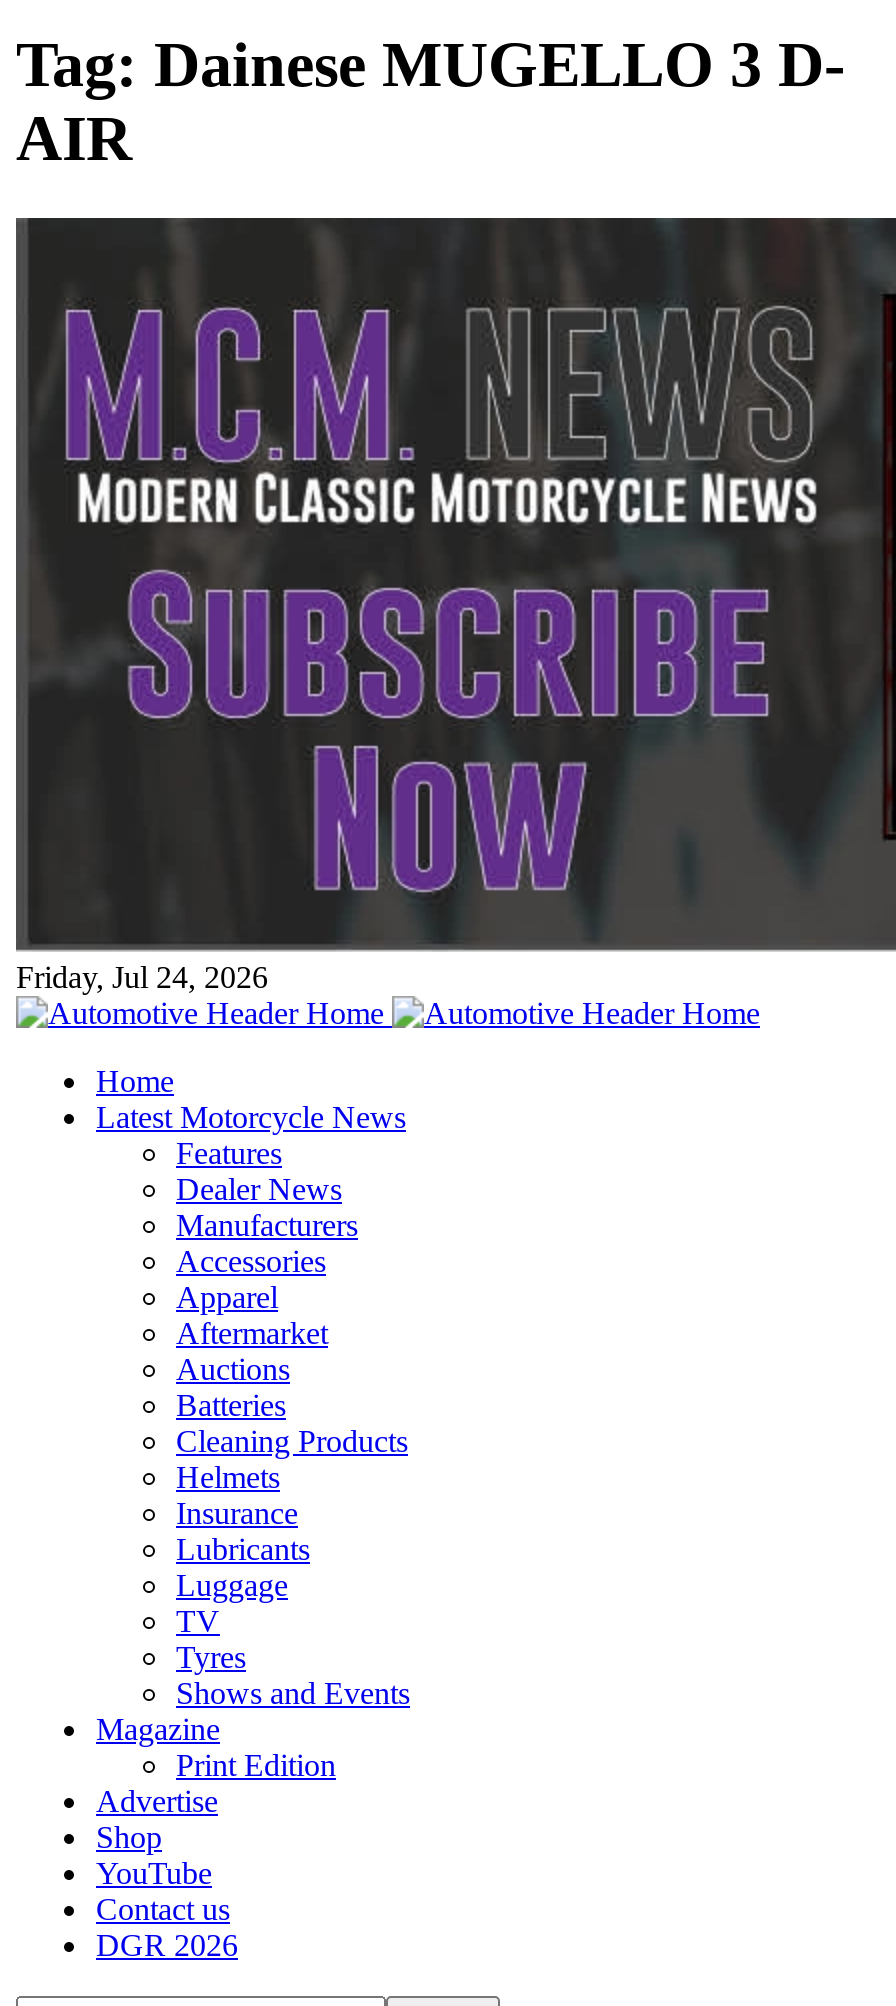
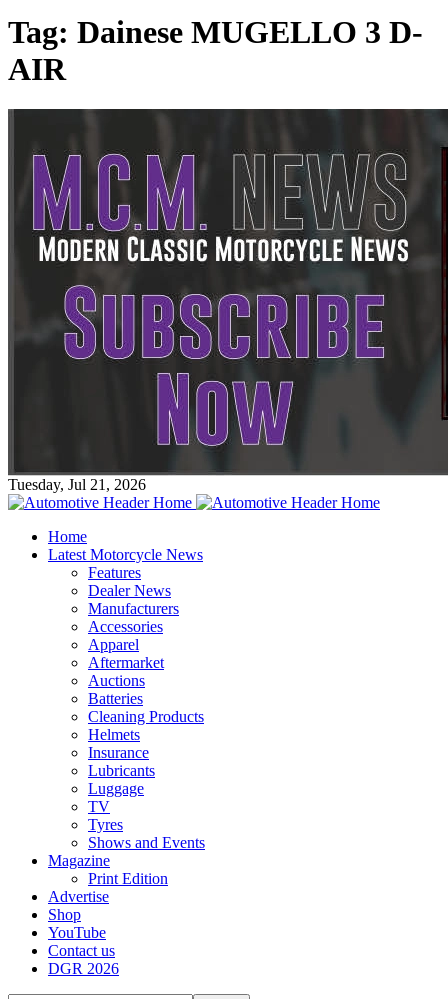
- Friday, Jul 24, 2026
+ Tuesday, Jul 21, 2026
